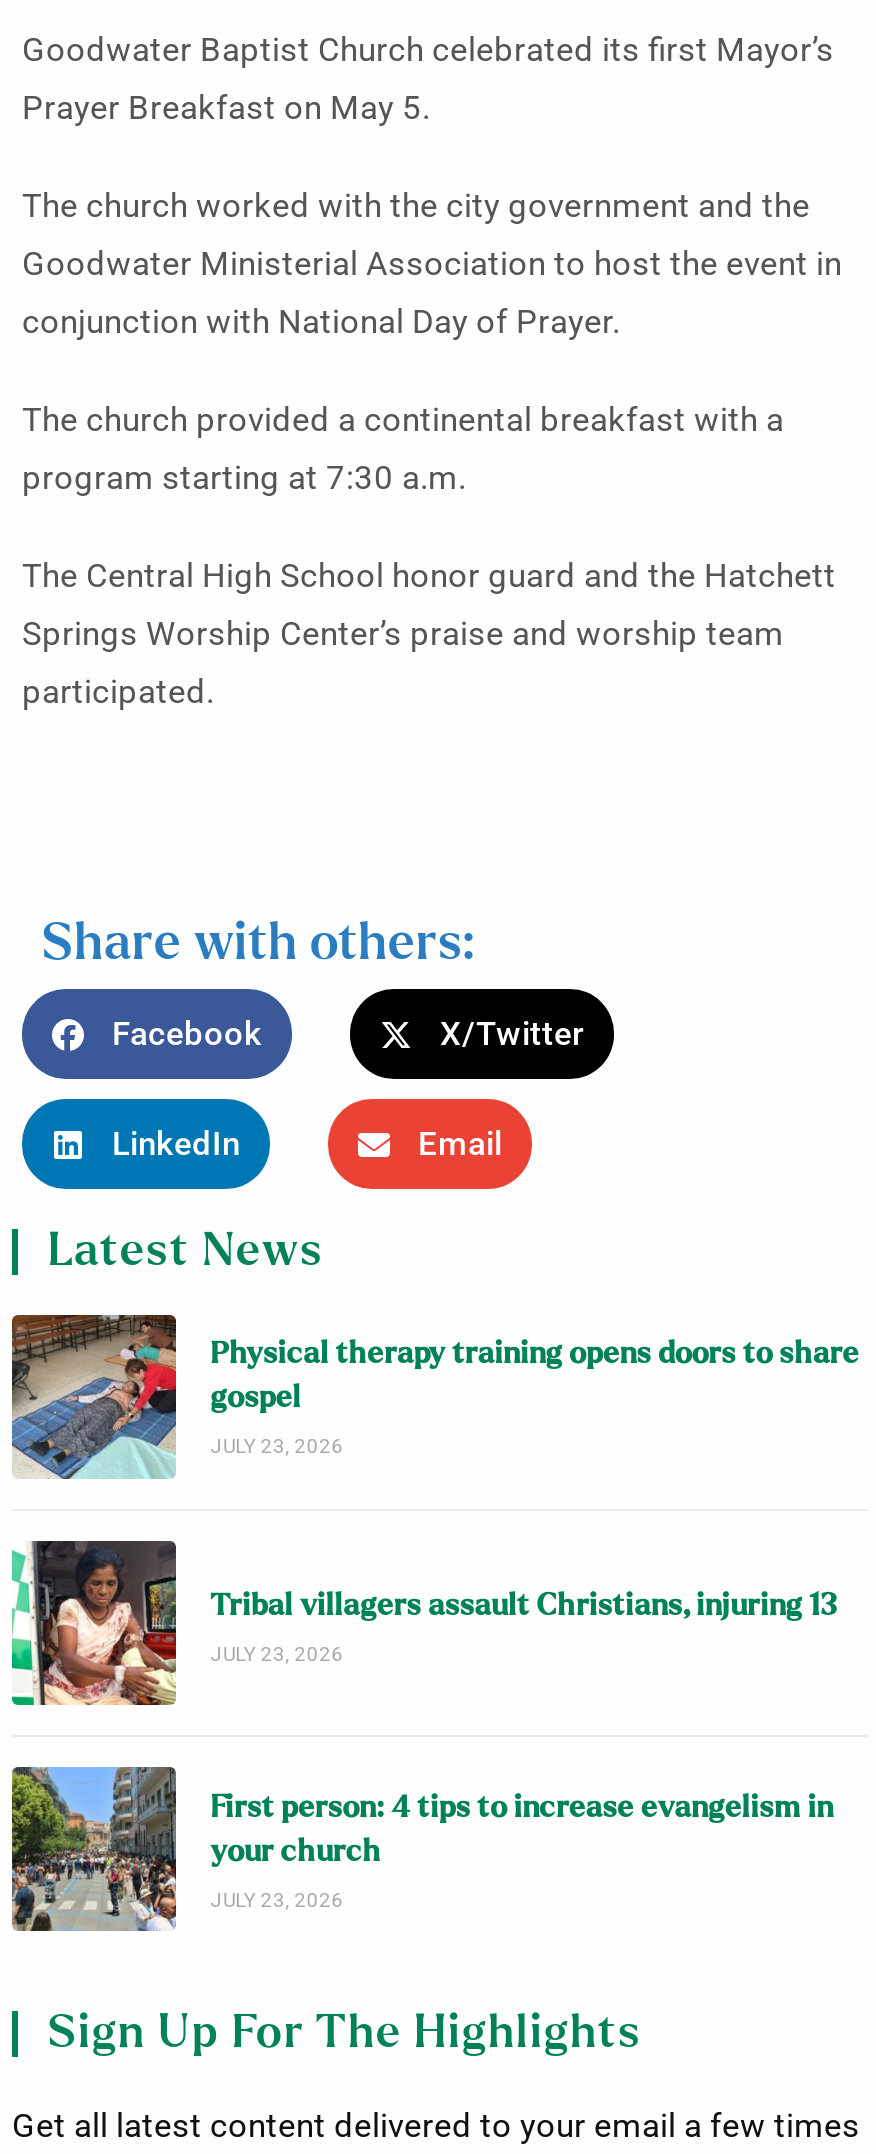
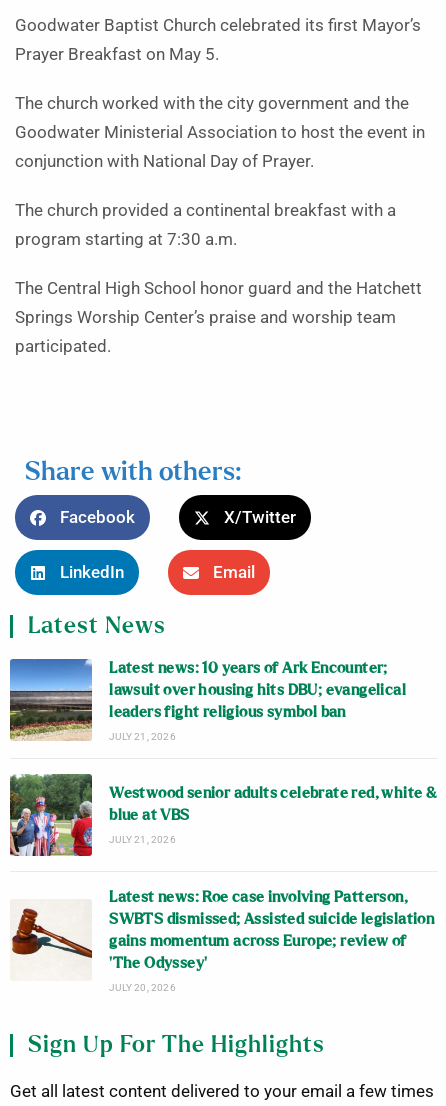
- [image]
- Physical therapy training opens doors to share
- gospel
- JULY 23, 2026
+ [image]
+ Latest news: 10 years of Ark Encounter;
+ lawsuit over housing hits DBU; evangelical
+ leaders fight religious symbol ban
+ JULY 21, 2026

- [image]
- Tribal villagers assault Christians, injuring 13
- JULY 23, 2026
+ [image]
+ Westwood senior adults celebrate red, white &
+ blue at VBS
+ JULY 21, 2026

- [image]
- First person: 4 tips to increase evangelism in
- your church
- JULY 23, 2026
+ [image]
+ Latest news: Roe case involving Patterson,
+ SWBTS dismissed; Assisted suicide legislation
+ gains momentum across Europe; review of
+ ‘The Odyssey’
+ JULY 20, 2026
